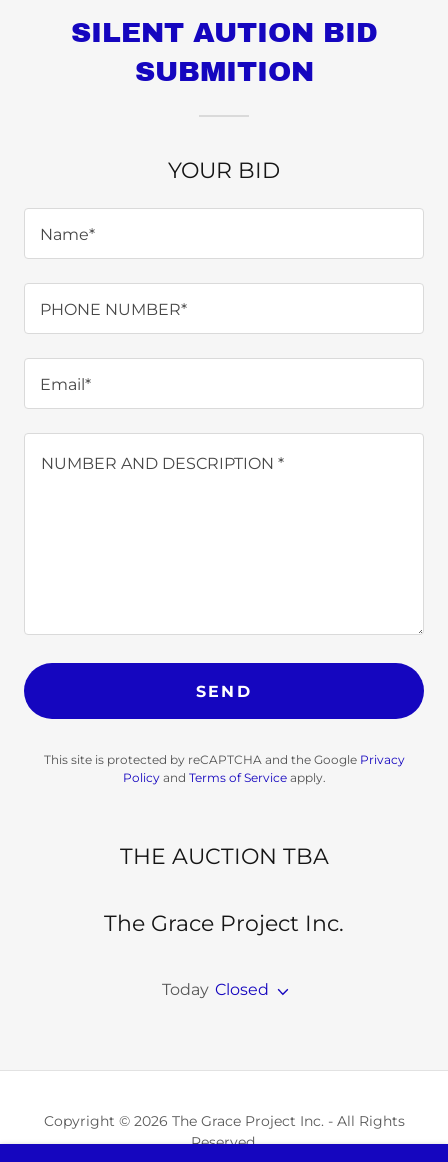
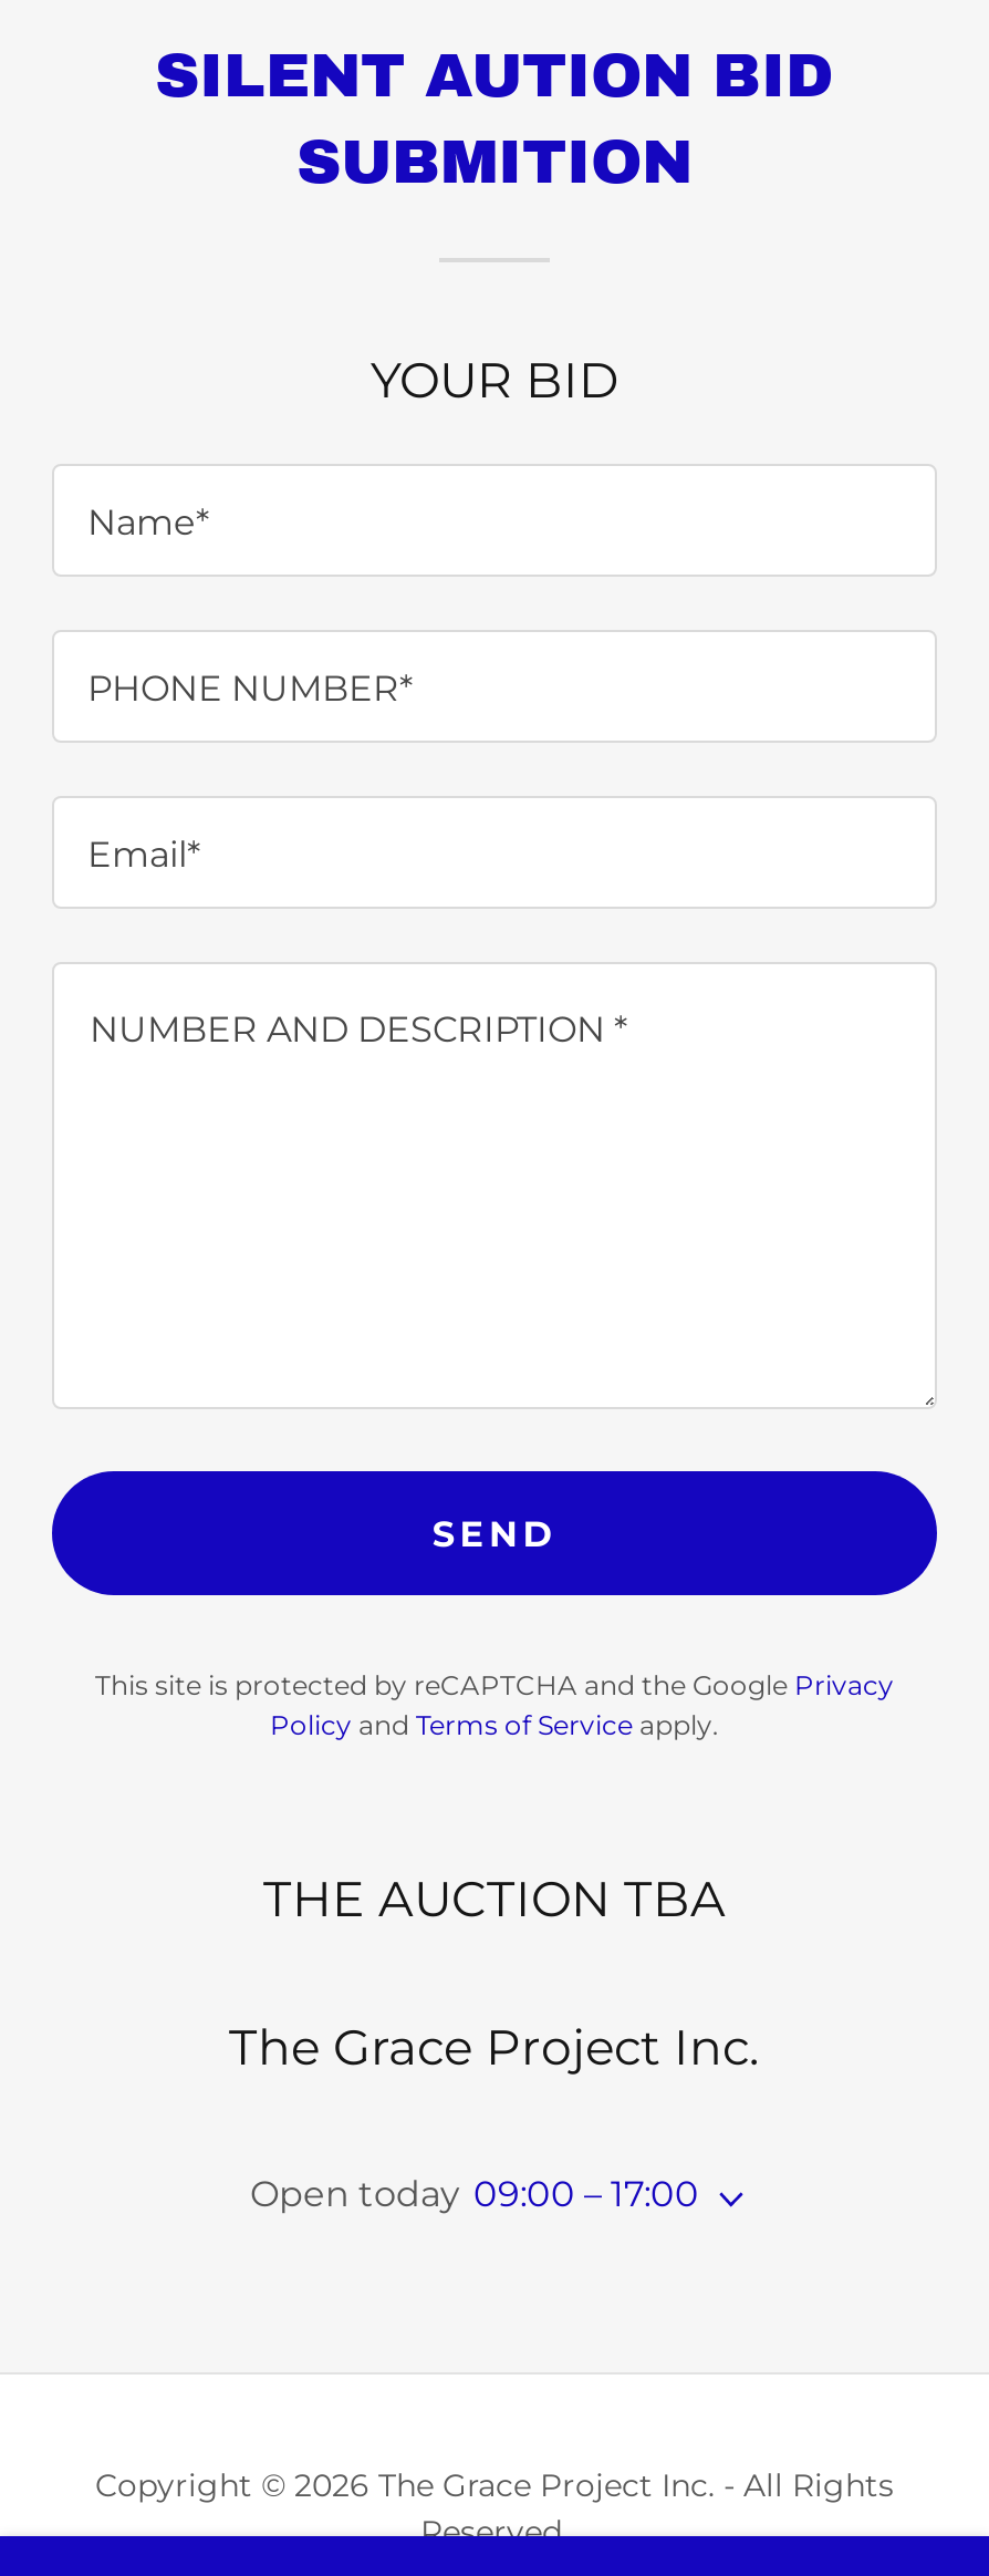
- Today Closed
+ Open today 09:00 – 17:00
